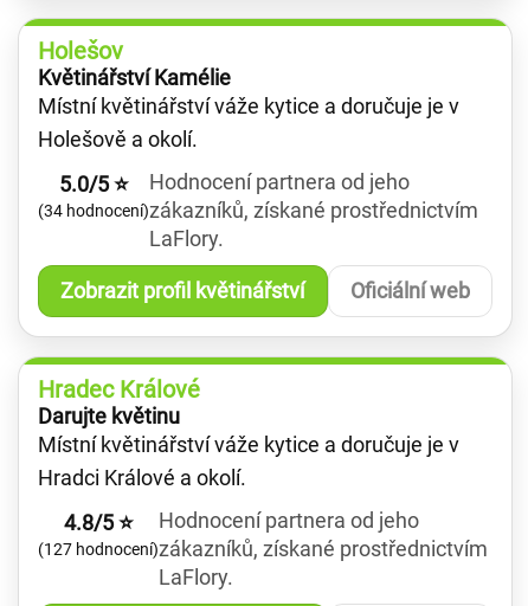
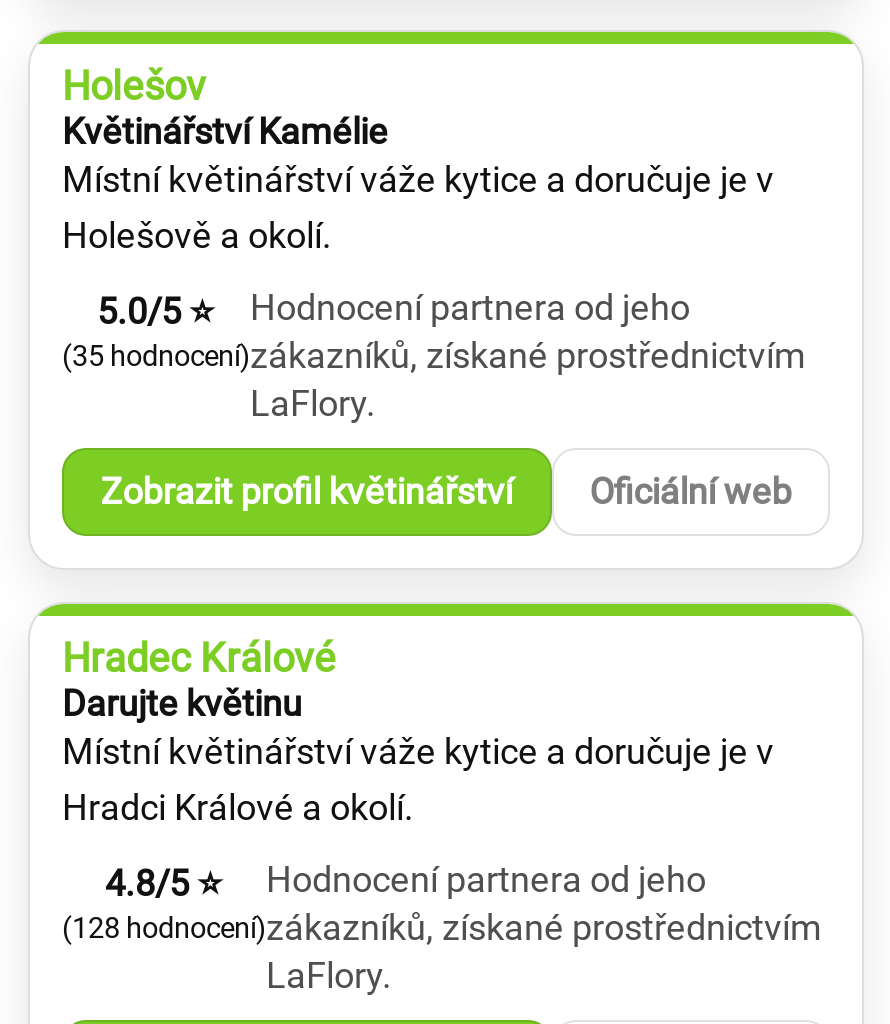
- (34 hodnocení) zákazníků, získané prostřednictvím
+ (35 hodnocení) zákazníků, získané prostřednictvím

- (127 hodnocení) zákazníků, získané prostřednictvím
+ (128 hodnocení) zákazníků, získané prostřednictvím
